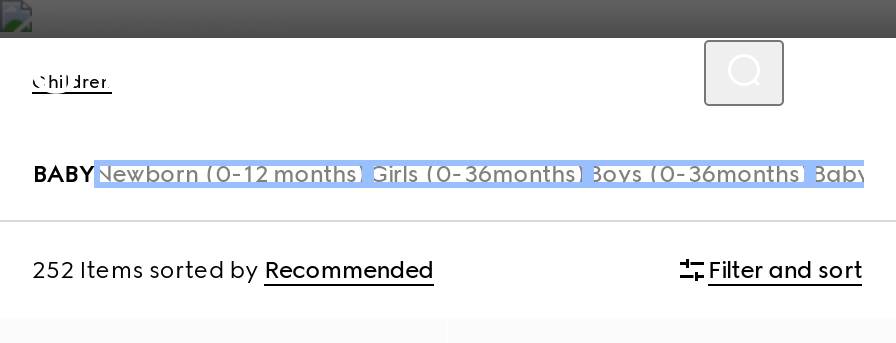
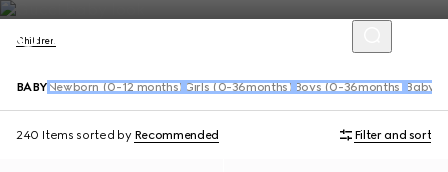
- 252 Items sorted by Recommended
+ 240 Items sorted by Recommended
